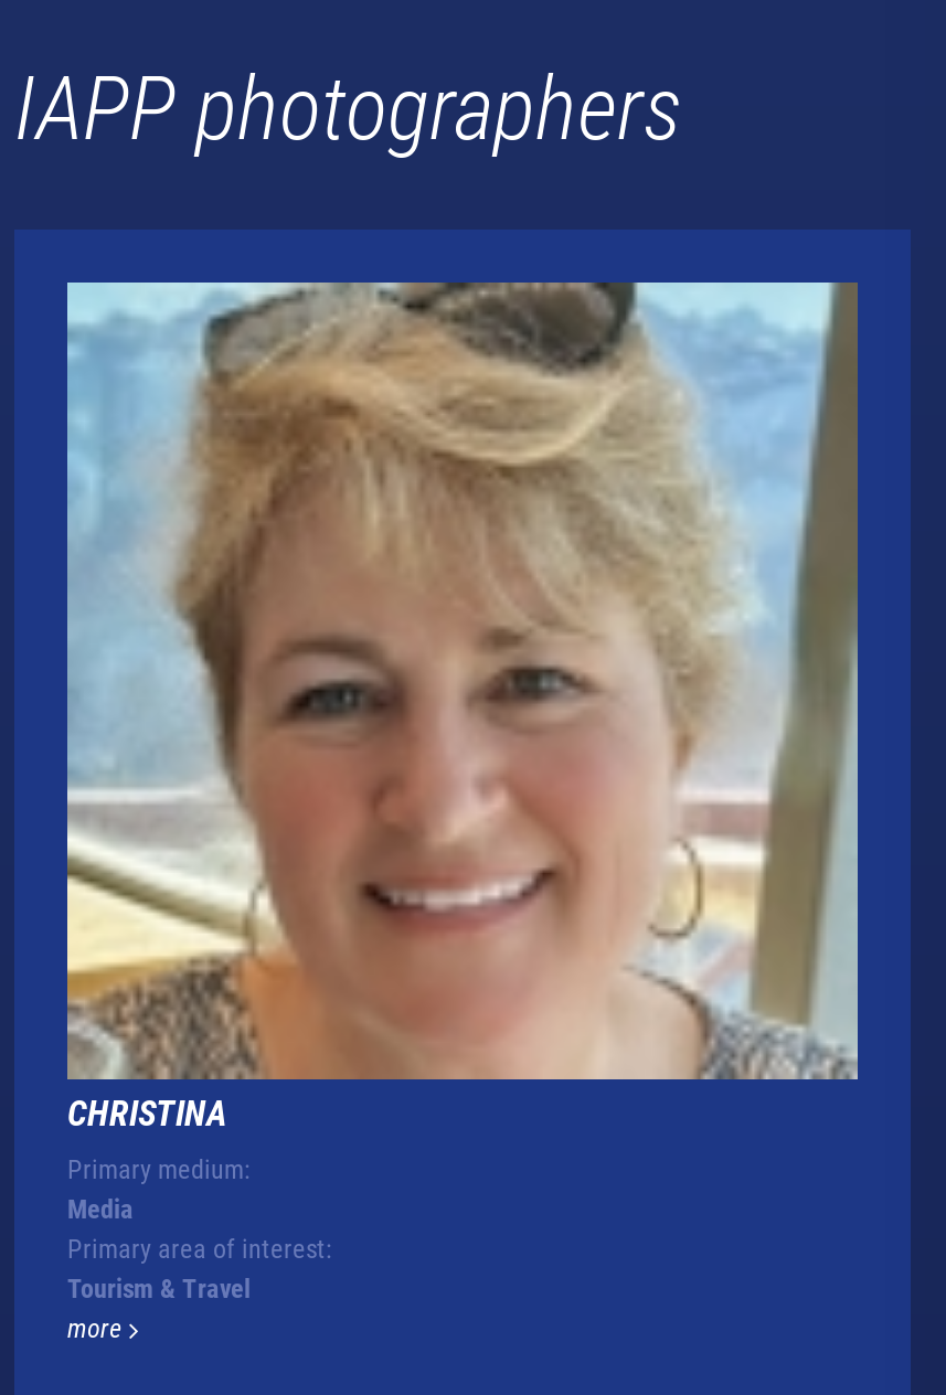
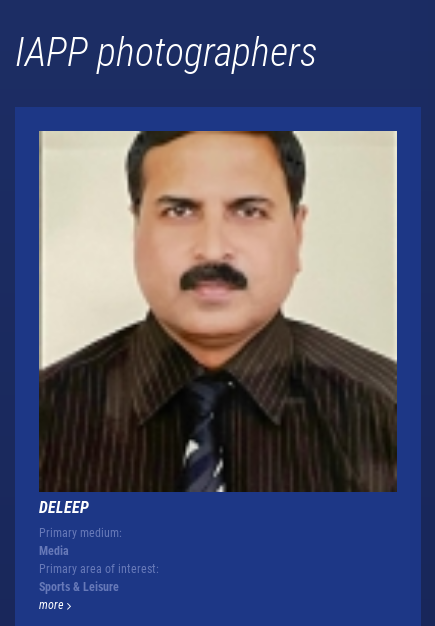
- [image]
- CHRISTINA
+ [image]
+ DELEEP

- Tourism & Travel
+ Sports & Leisure
